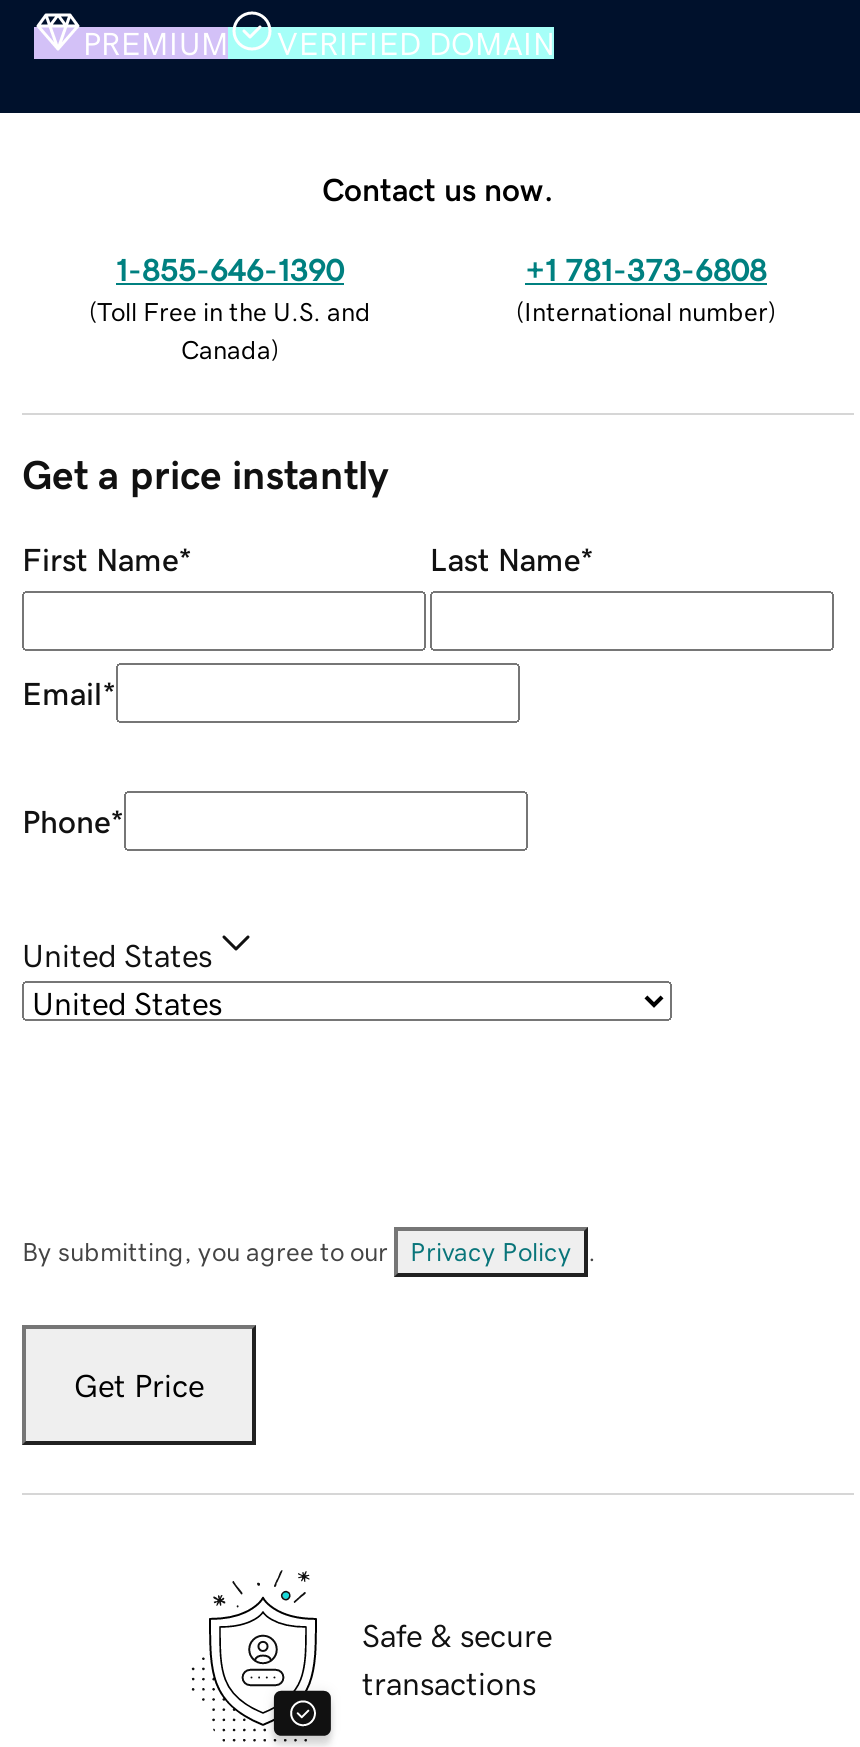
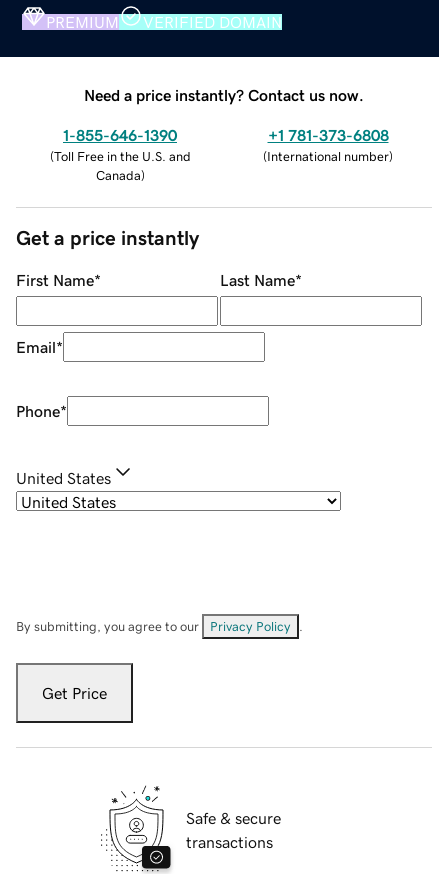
- Contact us now.
+ Need a price instantly? Contact us now.
